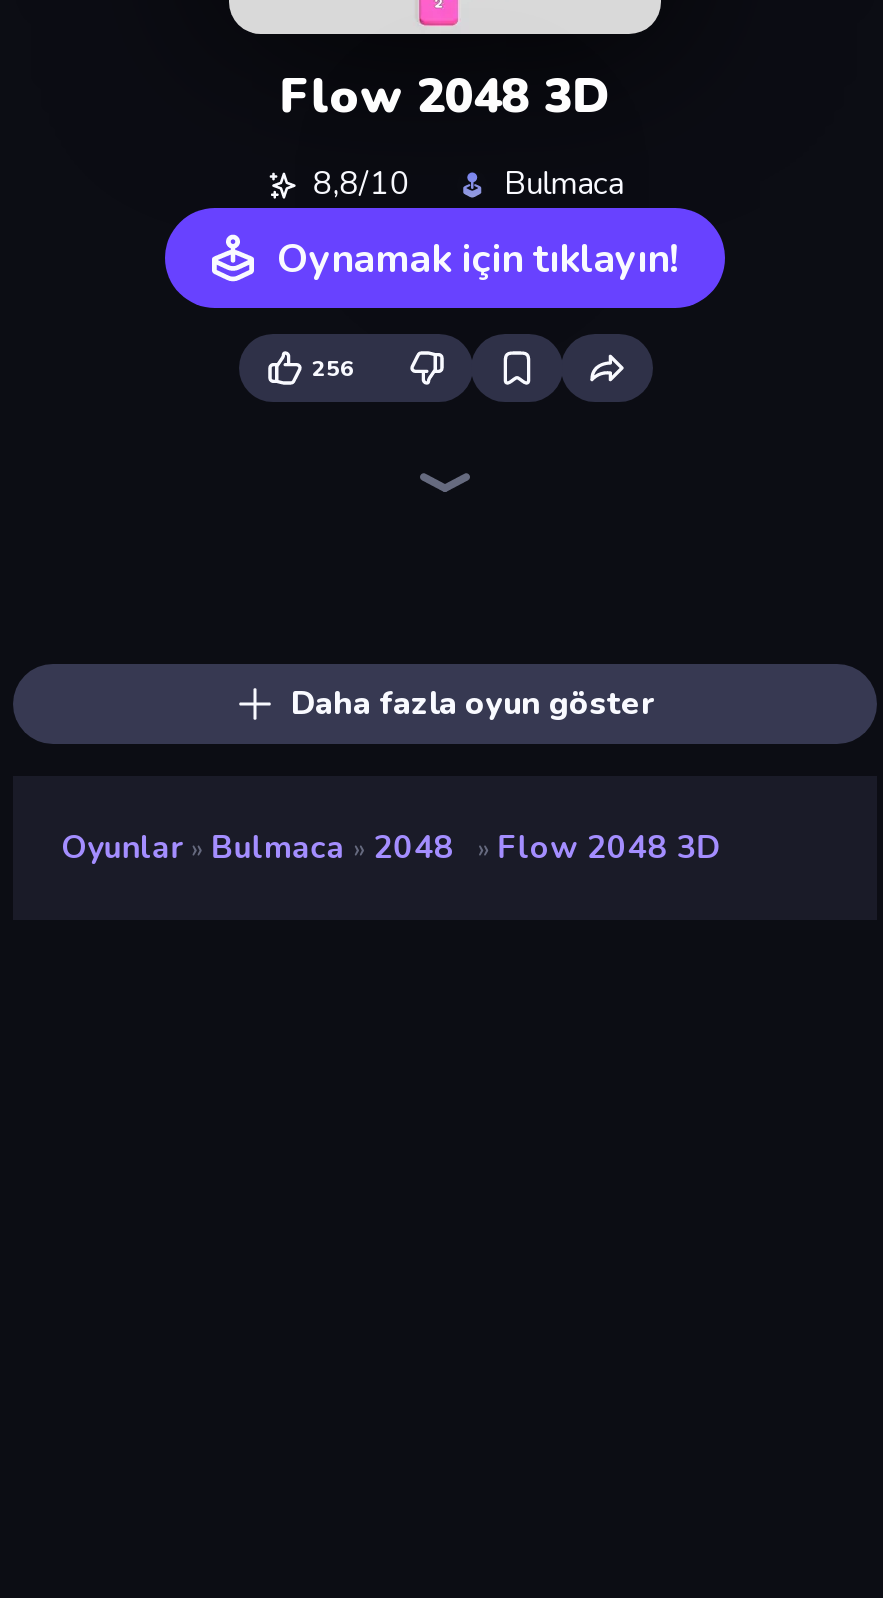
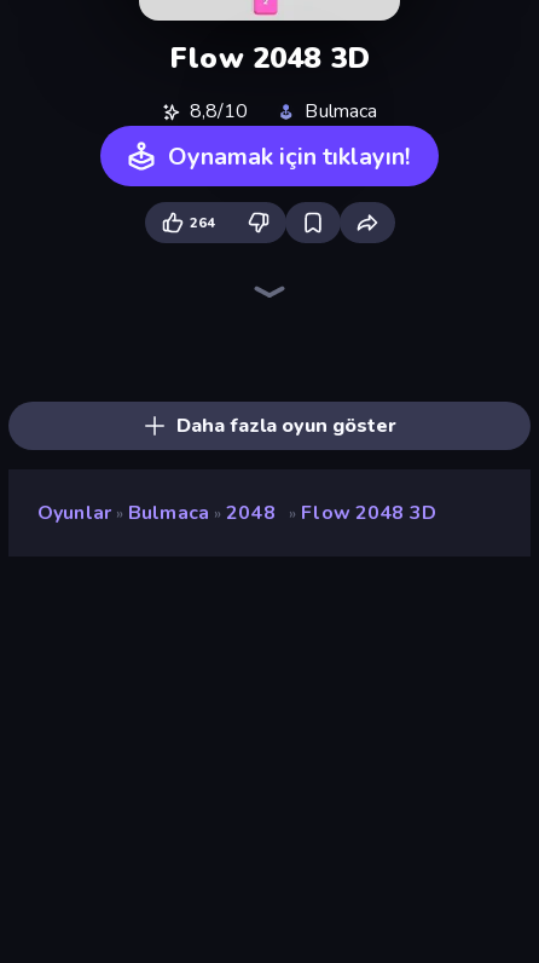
- 256
+ 264
